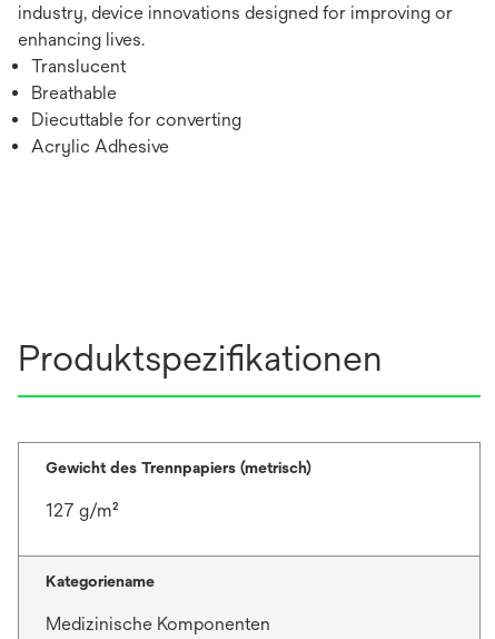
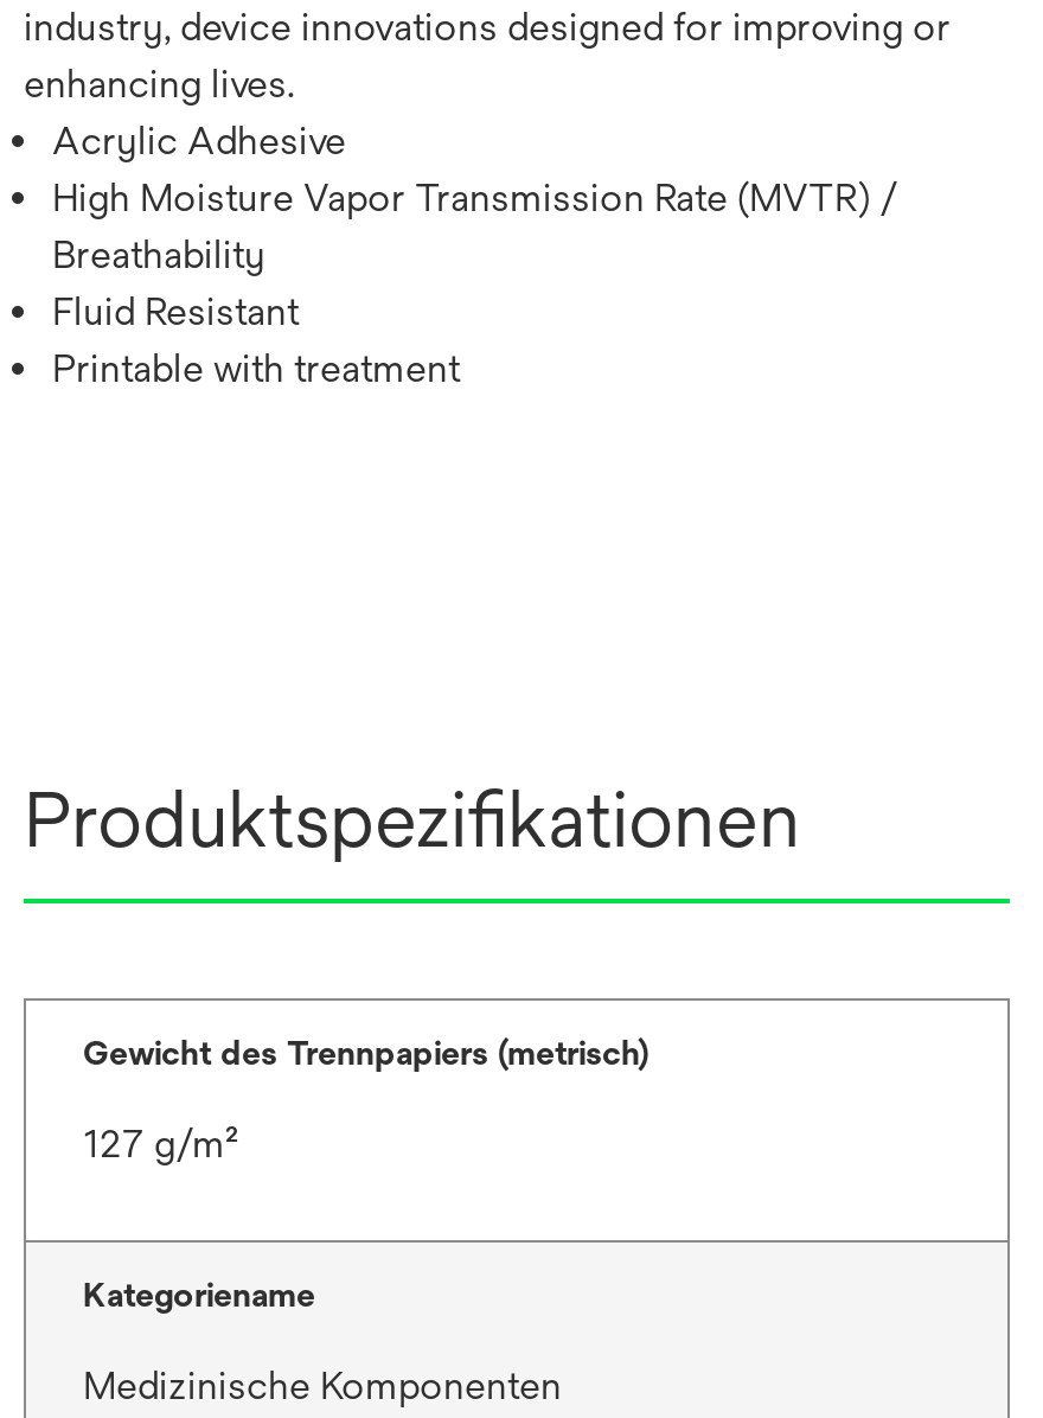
- Translucent
- Breathable
- Diecuttable for converting

moved up: Acrylic Adhesive

+ High Moisture Vapor Transmission Rate (MVTR) /
+ Breathability
+ Fluid Resistant
+ Printable with treatment
